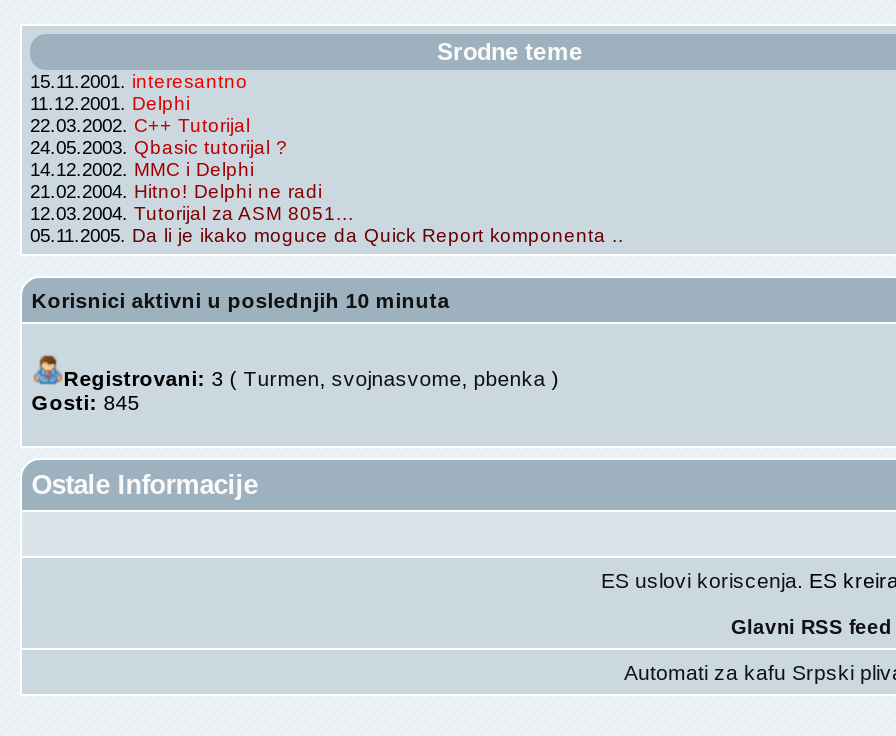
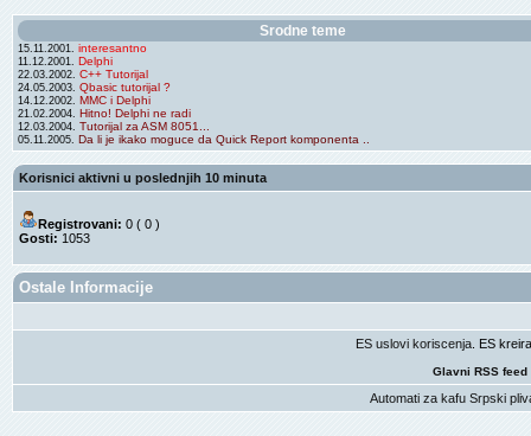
- Registrovani: 3 (Turmen, svojnasvome, pbenka)
+ Registrovani: 0 ( 0 )

- Gosti:845
+ Gosti:1053
